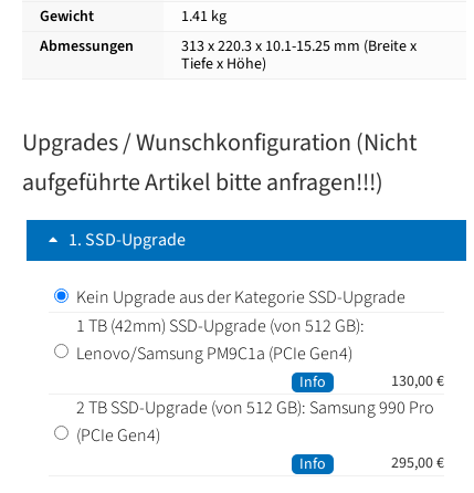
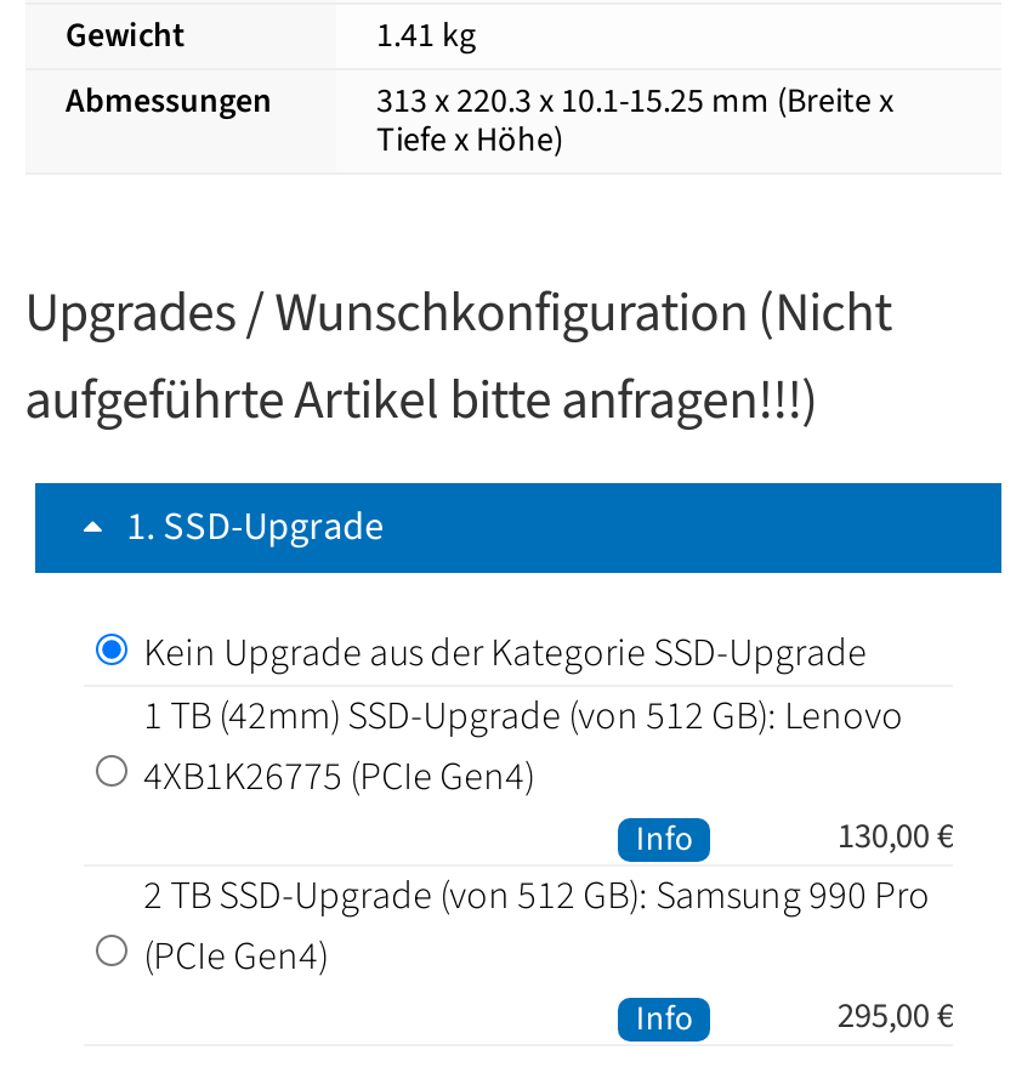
- 1 TB (42mm) SSD-Upgrade (von 512 GB):
- Lenovo/Samsung PM9C1a (PCIe Gen4)
+ 1 TB (42mm) SSD-Upgrade (von 512 GB): Lenovo
+ 4XB1K26775 (PCIe Gen4)
